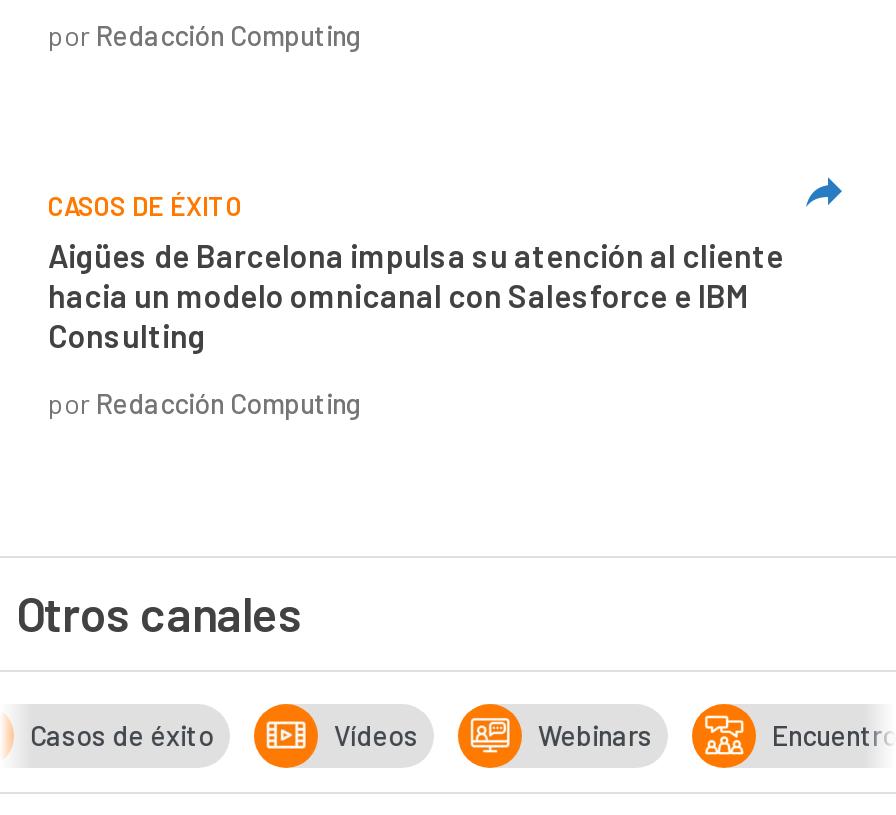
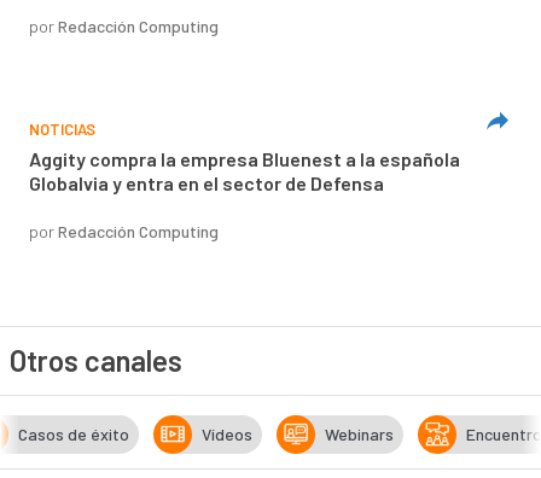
- CASOS DE ÉXITO
- Aigües de Barcelona impulsa su atención al cliente
- hacia un modelo omnicanal con Salesforce e IBM
- Consulting
+ NOTICIAS
+ Aggity compra la empresa Bluenest a la española
+ Globalvia y entra en el sector de Defensa
